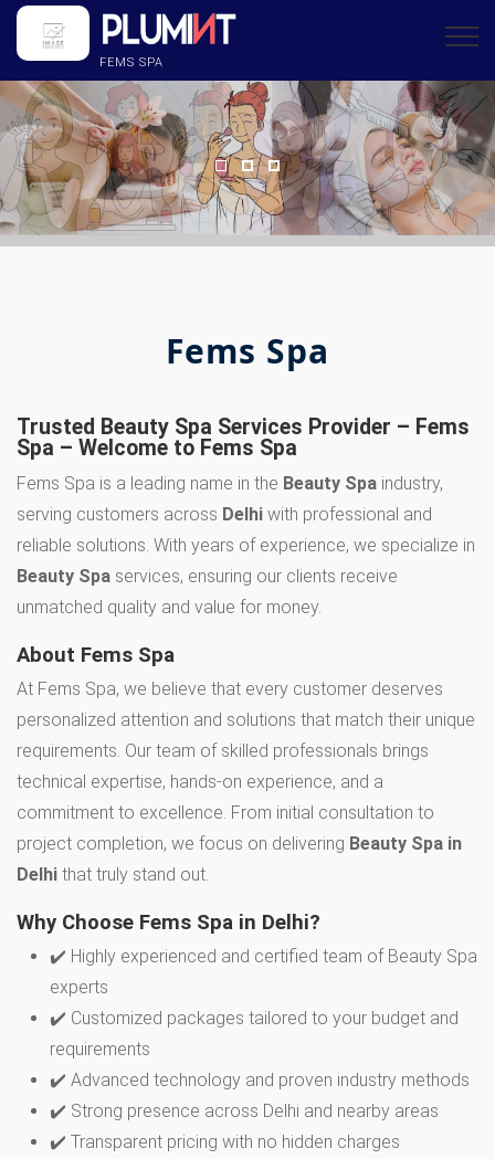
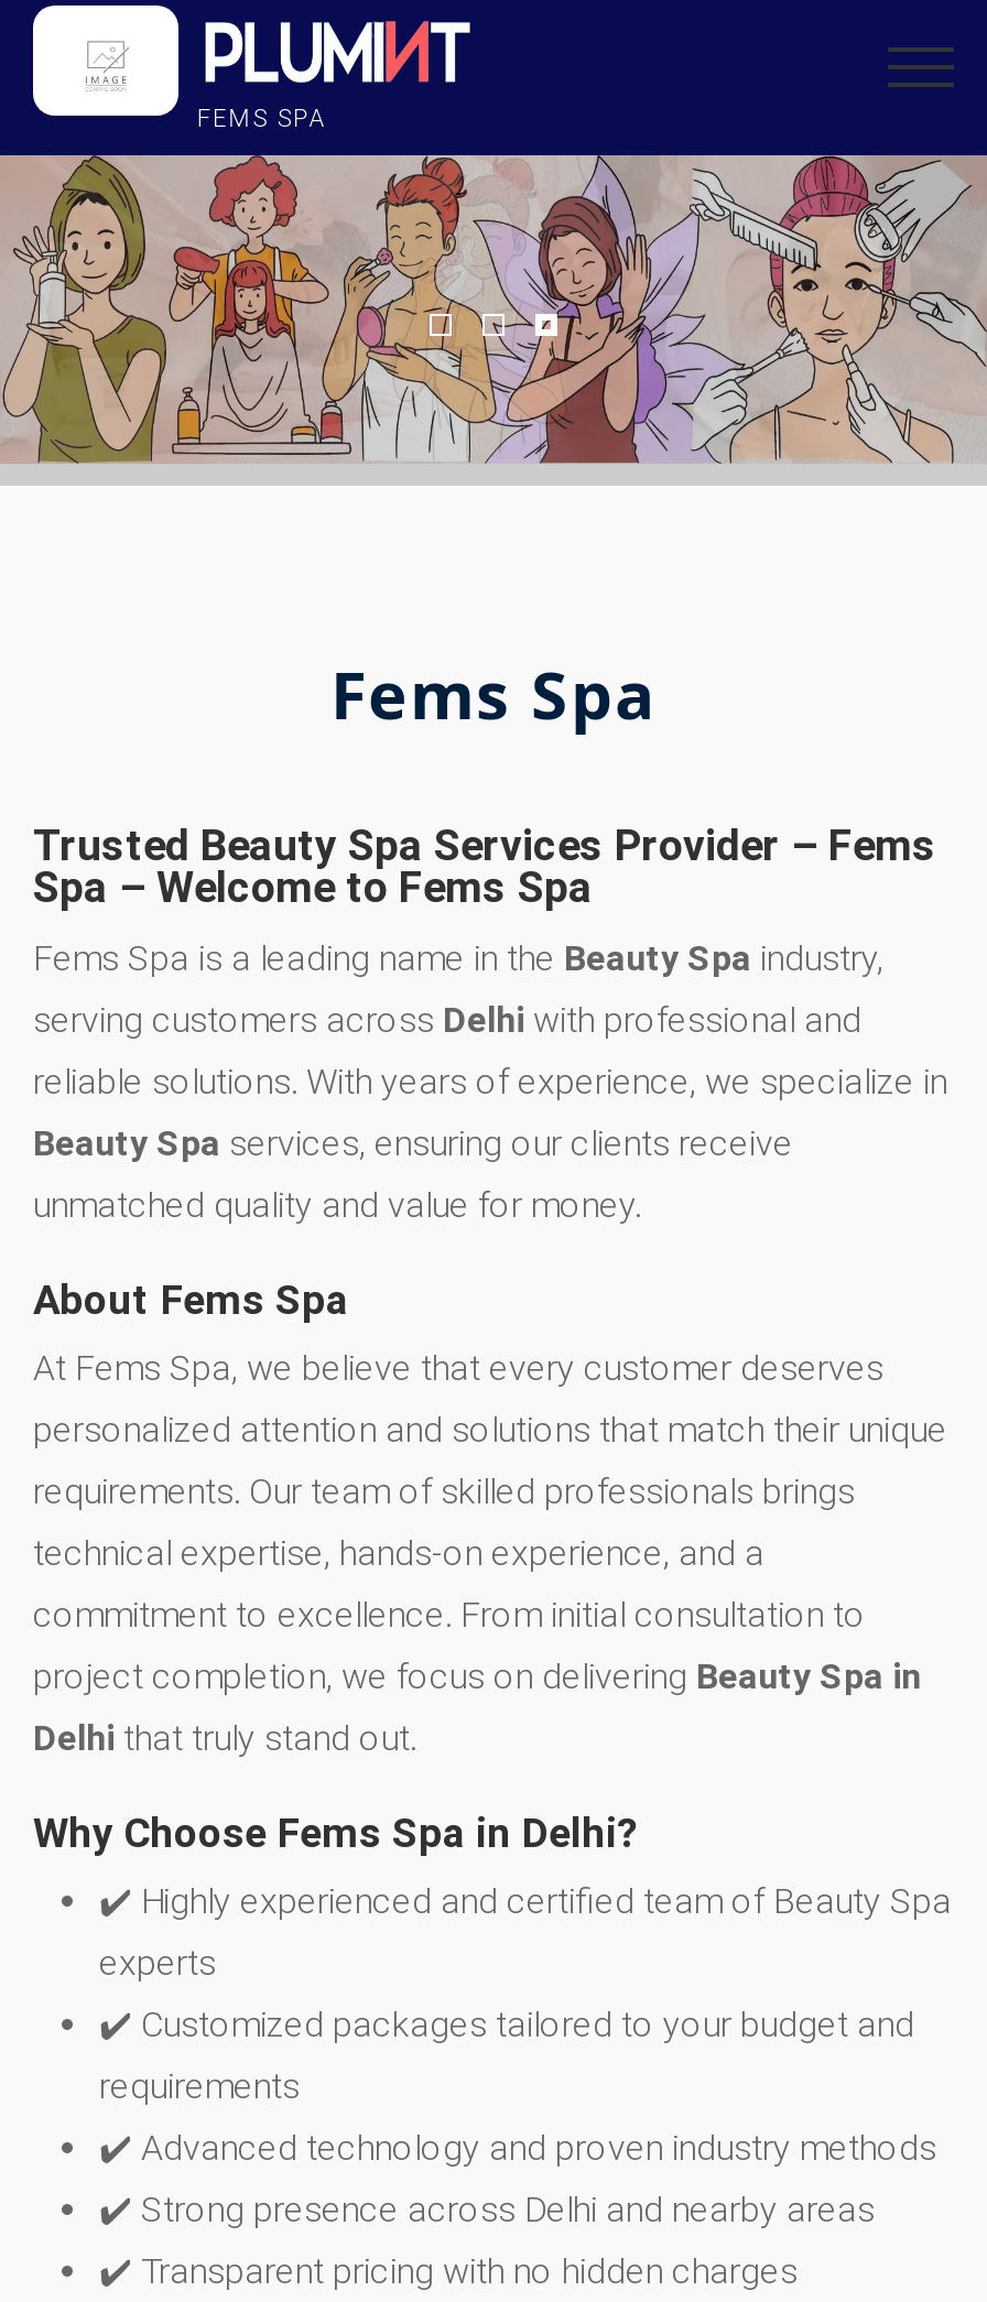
- [image]
+ [image]
